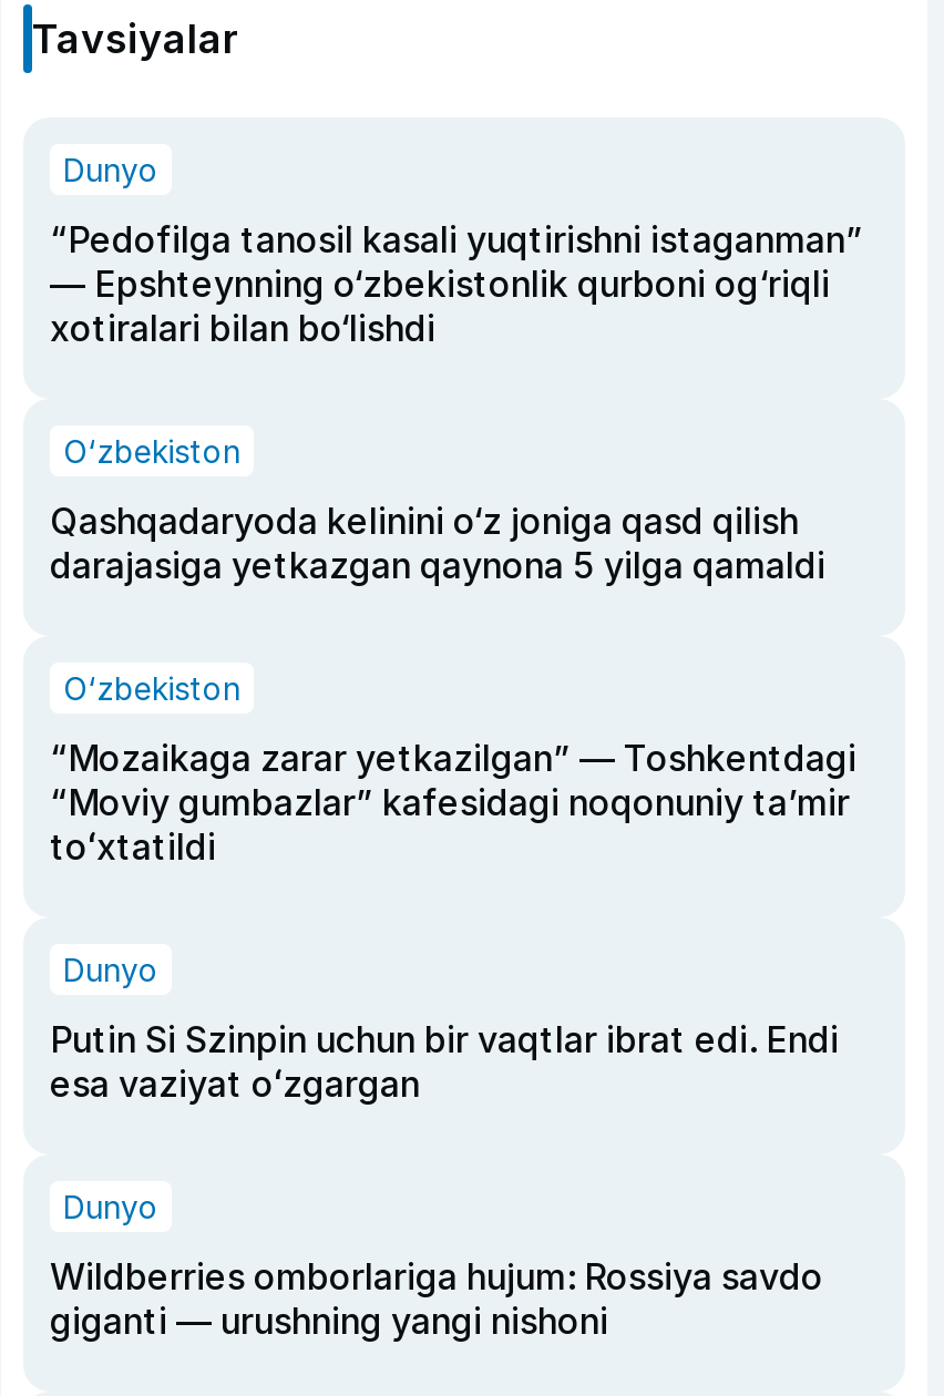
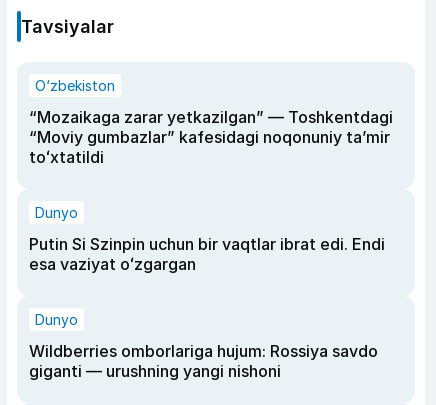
- Dunyo
- “Pedofilga tanosil kasali yuqtirishni istaganman”
- — Epshteynning o‘zbekistonlik qurboni og‘riqli
- xotiralari bilan bo‘lishdi
- O‘zbekiston
- Qashqadaryoda kelinini o‘z joniga qasd qilish
- darajasiga yetkazgan qaynona 5 yilga qamaldi
